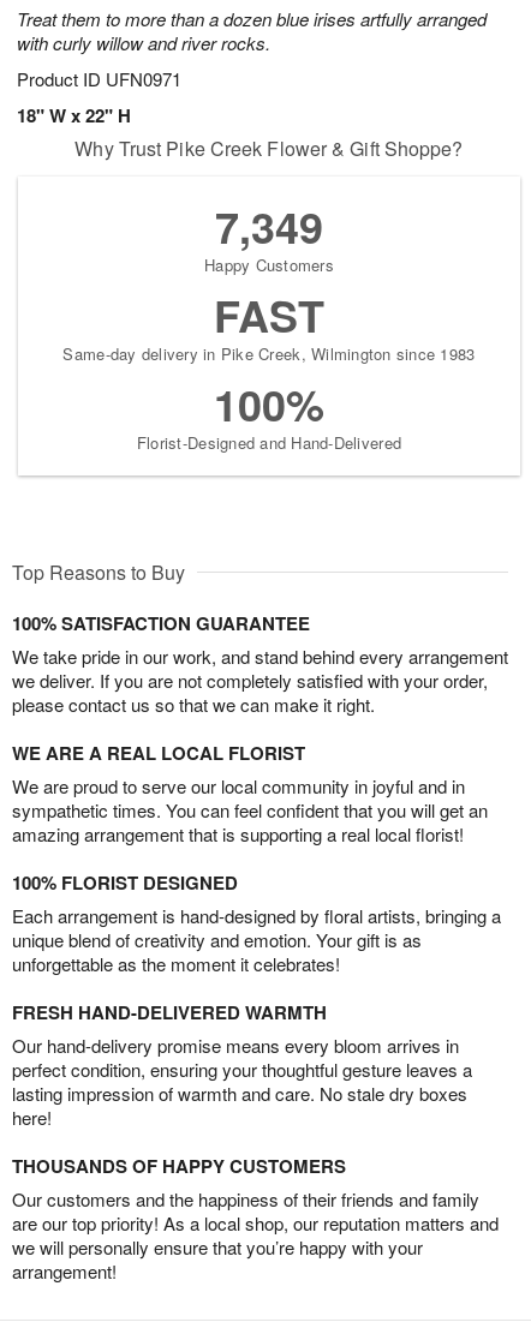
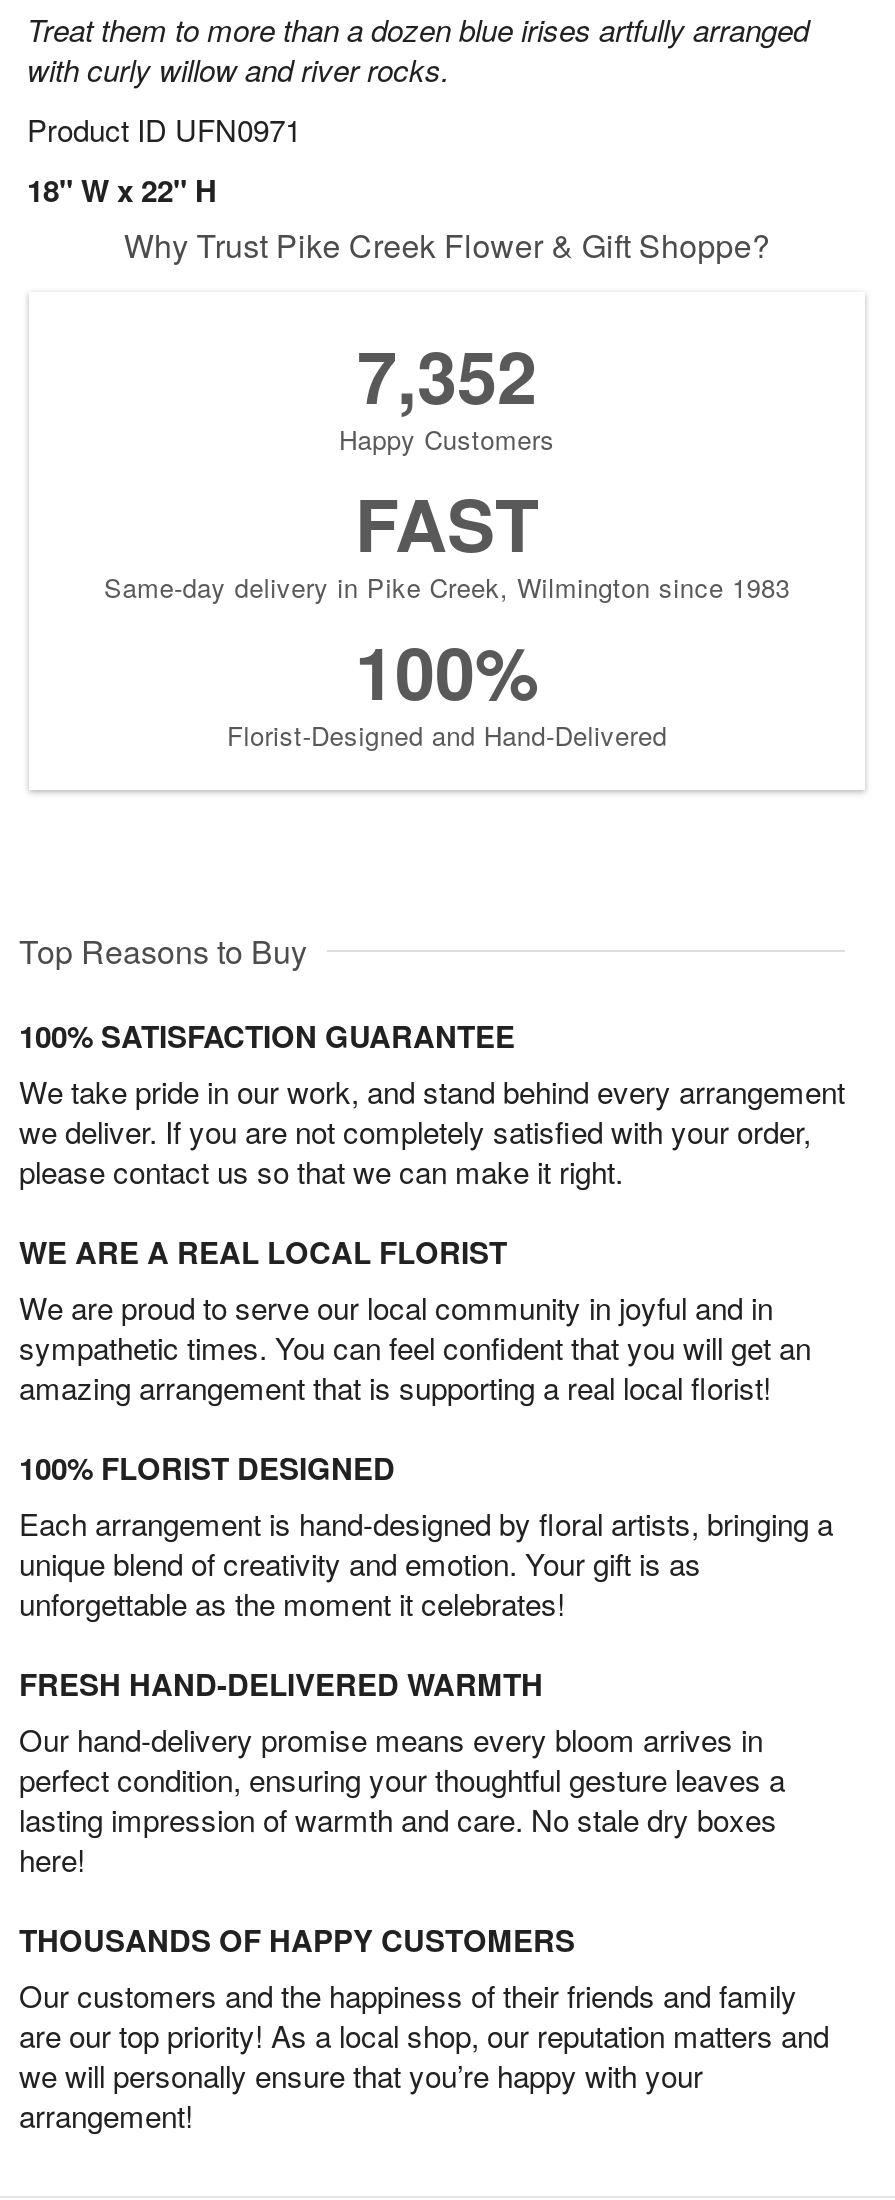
- 7,349
+ 7,352
